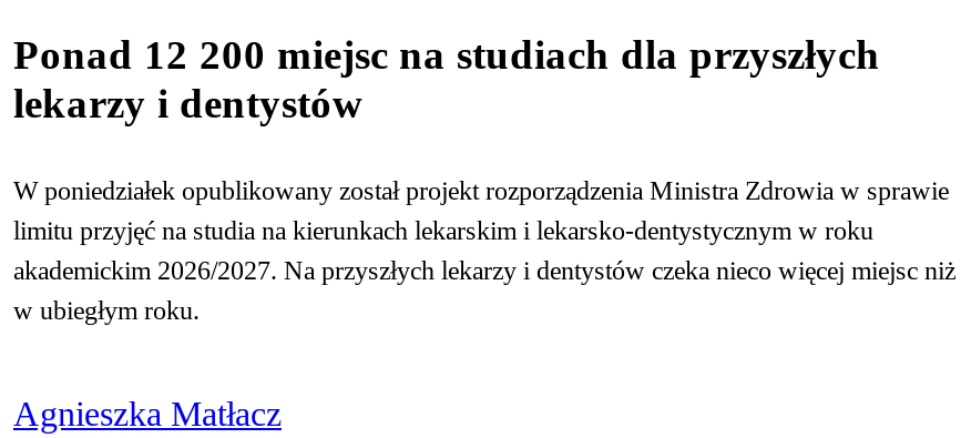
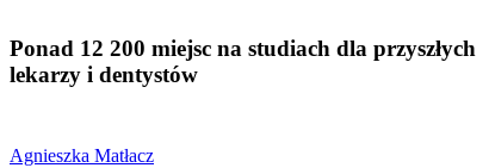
- W poniedziałek opublikowany został projekt rozporządzenia Ministra Zdrowia w sprawie
- limitu przyjęć na studia na kierunkach lekarskim i lekarsko-dentystycznym w roku
- akademickim 2026/2027. Na przyszłych lekarzy i dentystów czeka nieco więcej miejsc niż
- w ubiegłym roku.
